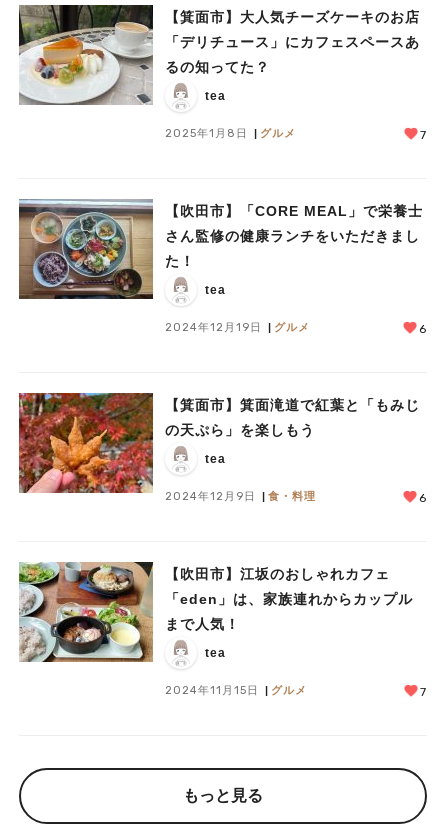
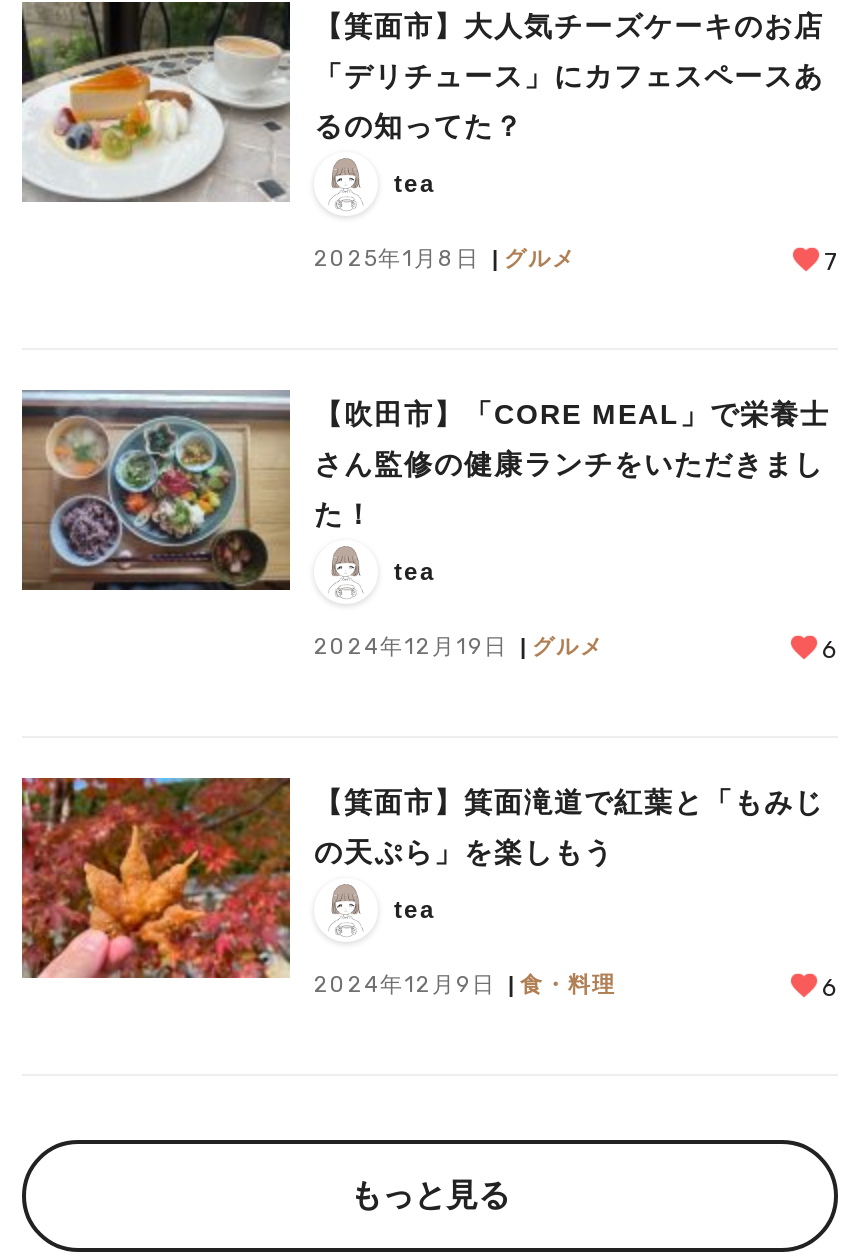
- [image]
- 【吹田市】江坂のおしゃれカフェ
- 「eden」は、家族連れからカップル
- まで人気！
- tea
- 2024年11月15日
- グルメ
- 7
